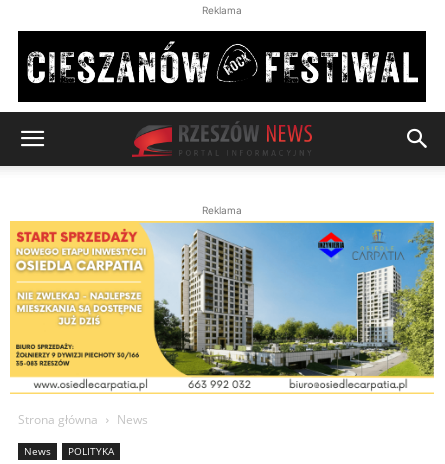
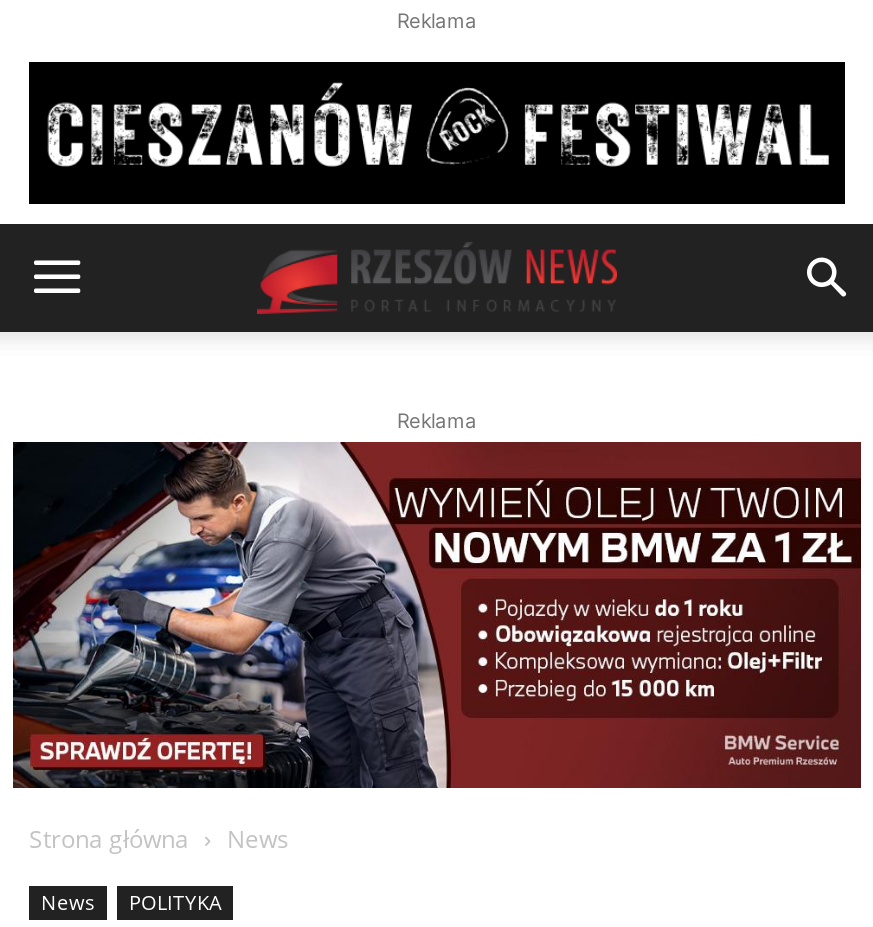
- [image]
+ [image]
